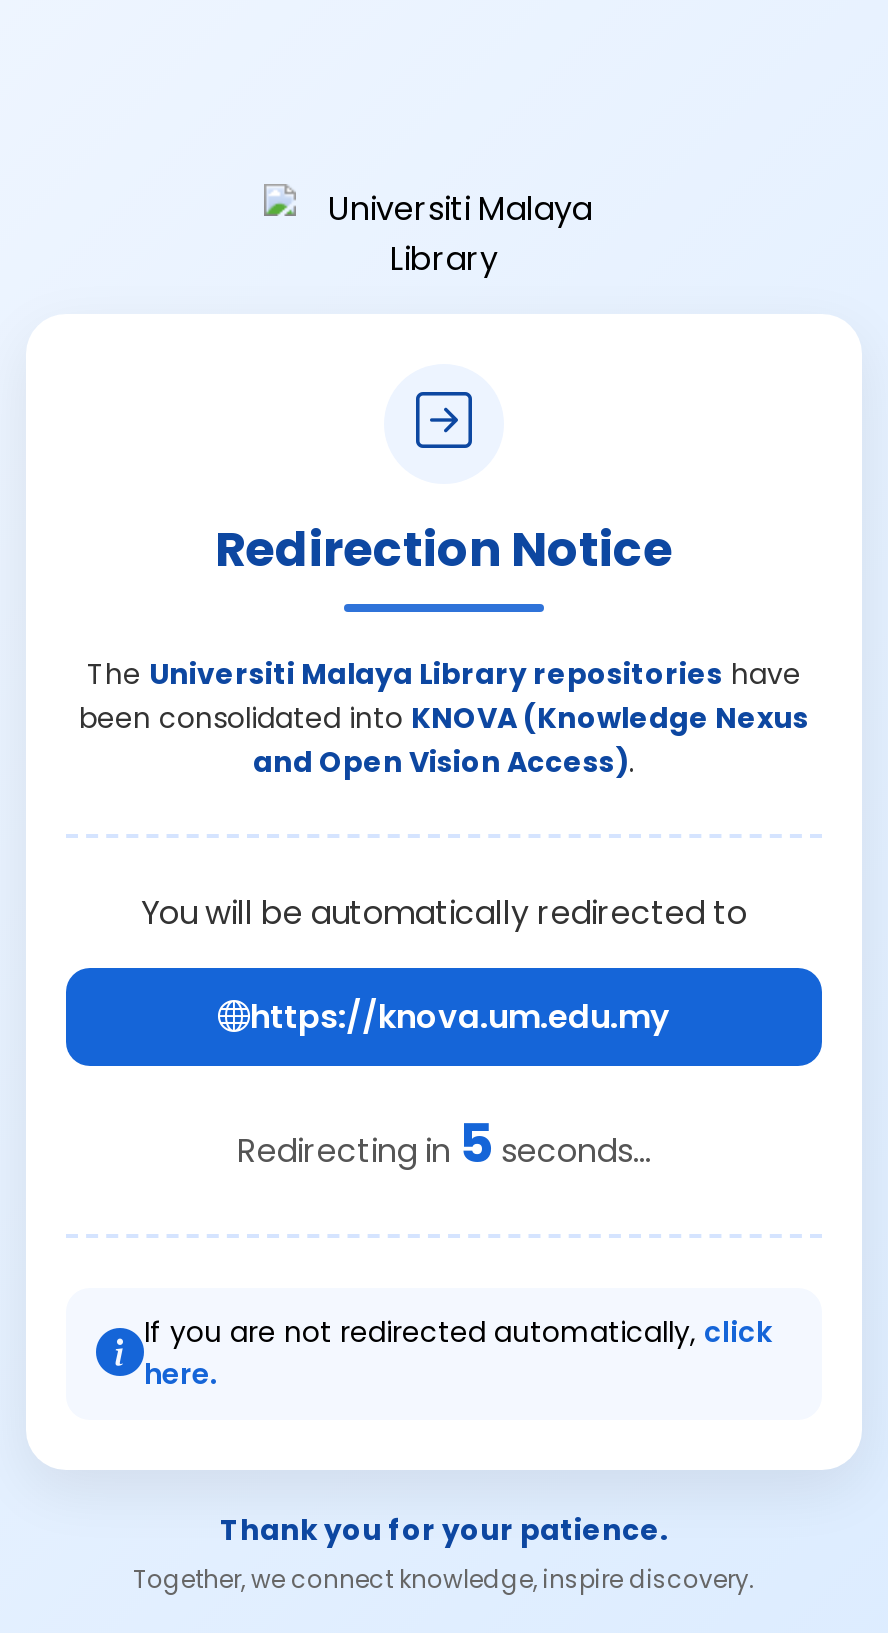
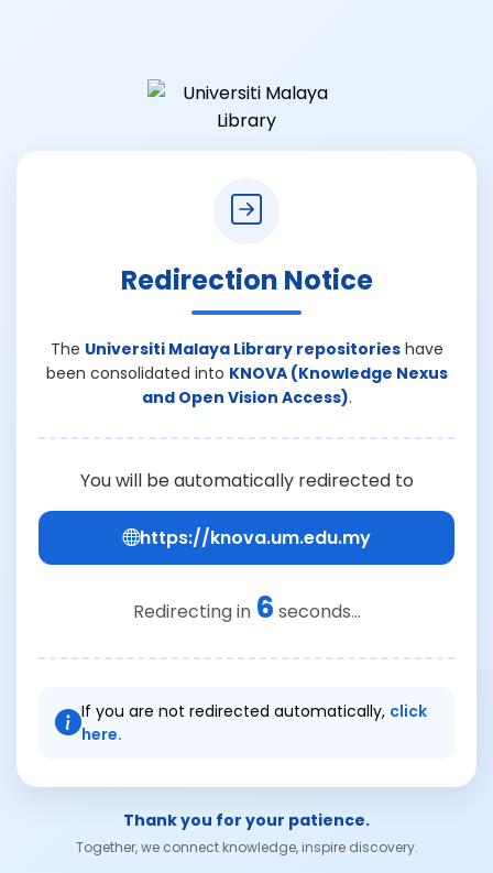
- Redirecting in 5seconds...
+ Redirecting in 6seconds...
